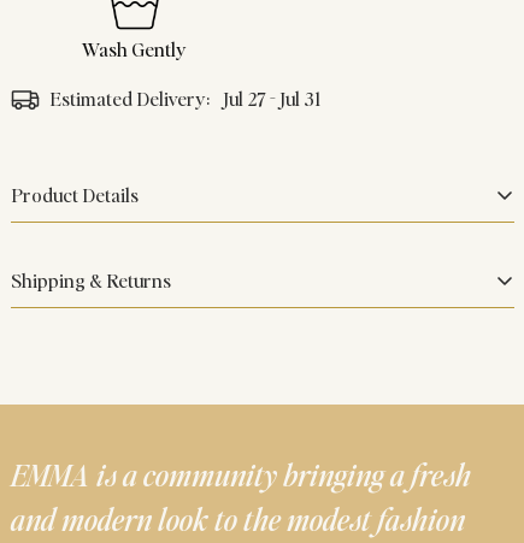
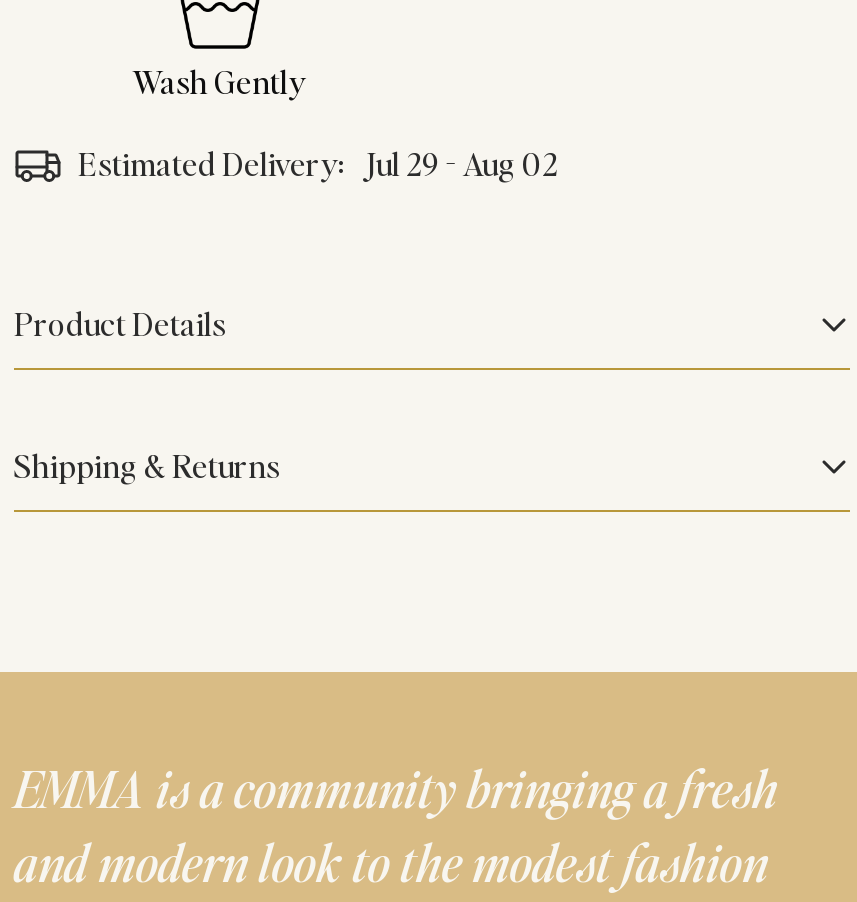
- Estimated Delivery: Jul 27 - Jul 31
+ Estimated Delivery: Jul 29 - Aug 02
